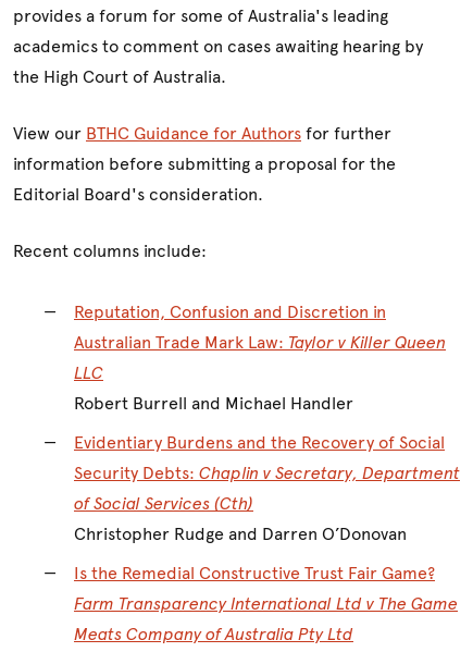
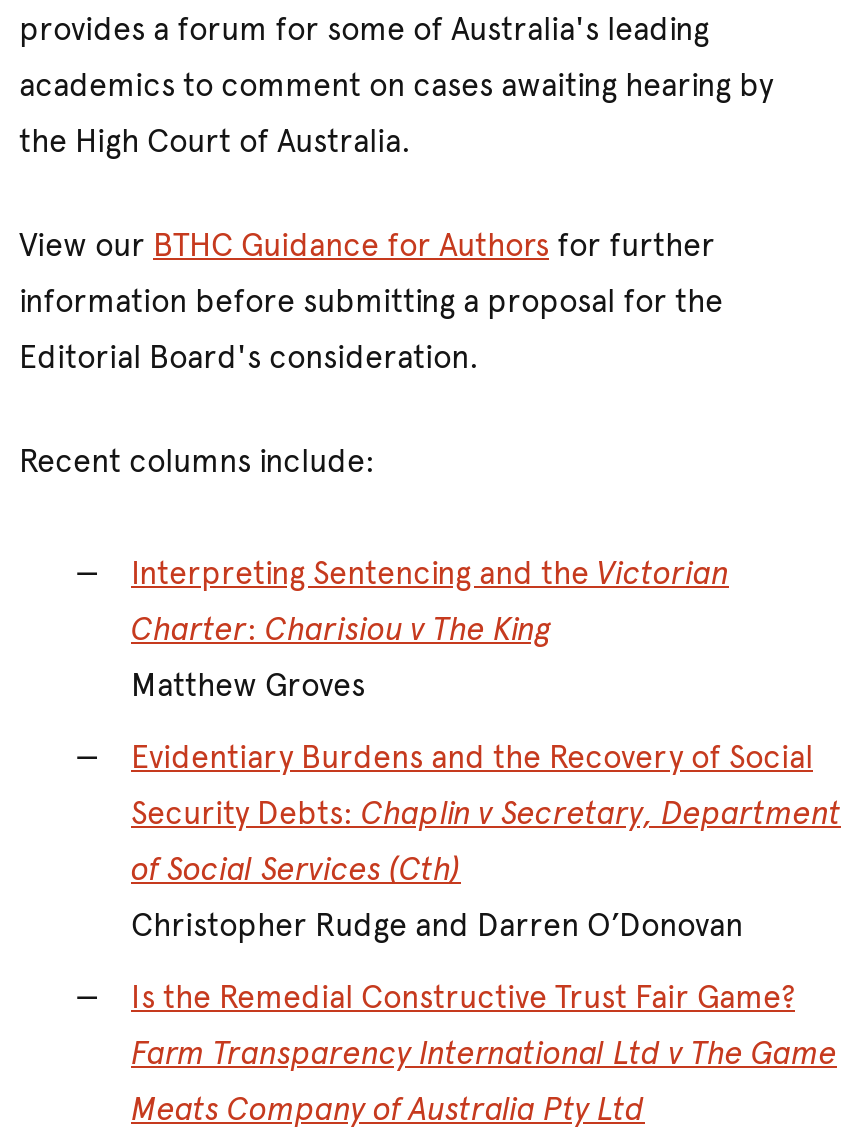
- Reputation, Confusion and Discretion in
- Australian Trade Mark Law: Taylor v Killer Queen
- LLC
- Robert Burrell and Michael Handler
+ Interpreting Sentencing and the Victorian
+ Charter: Charisiou v The King
+ Matthew Groves
